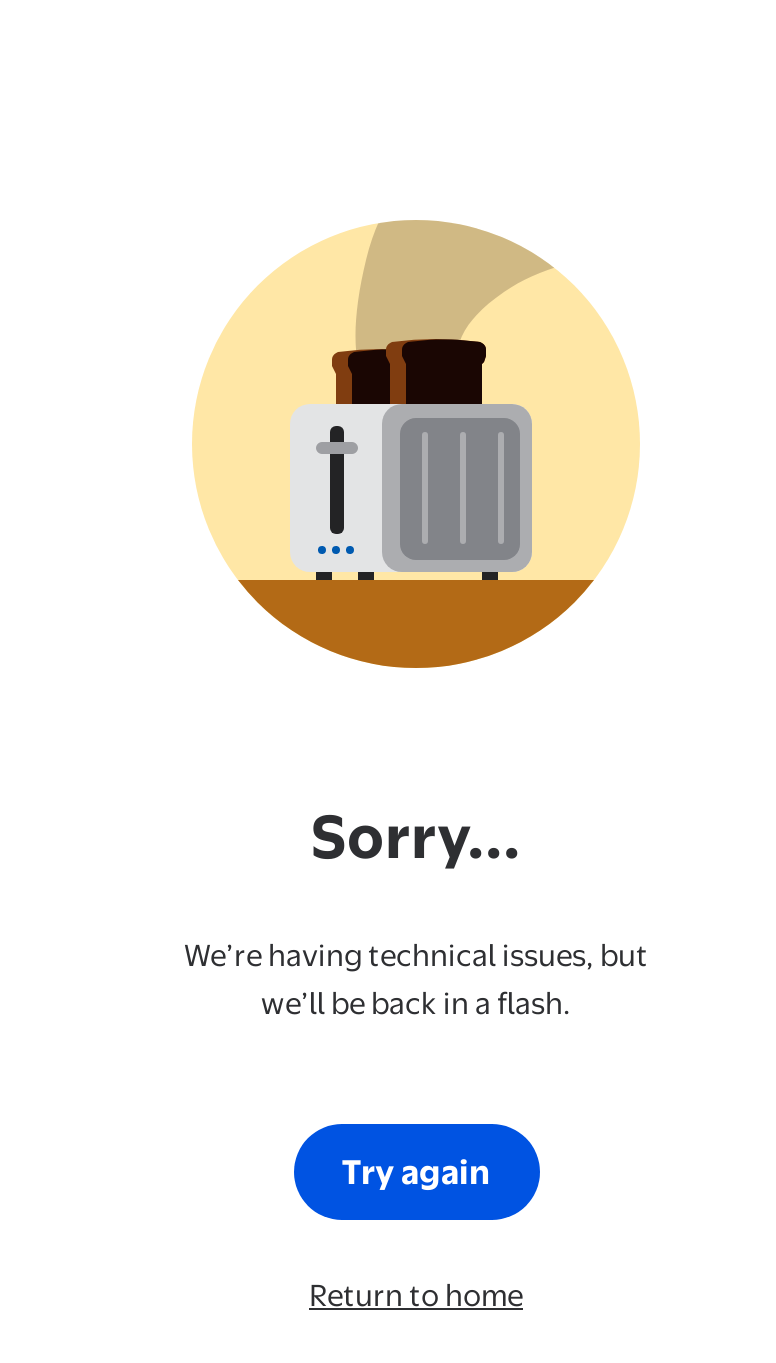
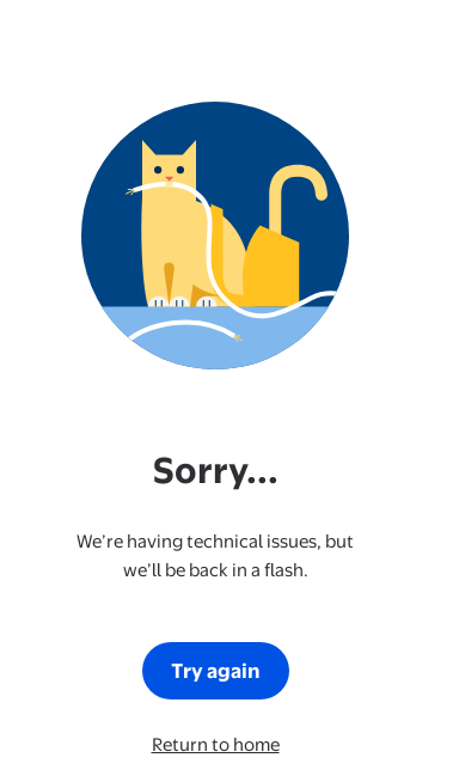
- [image]
+ [image]
